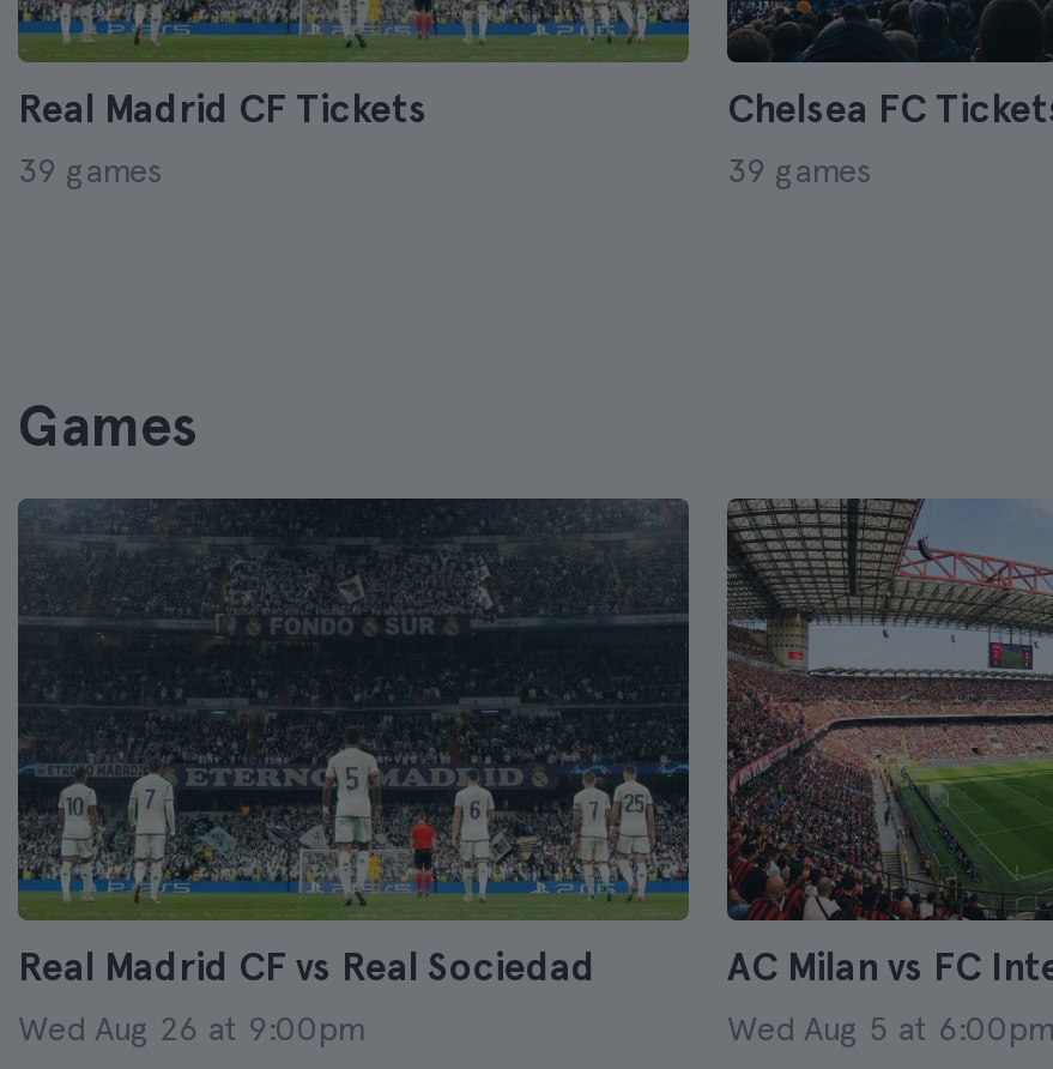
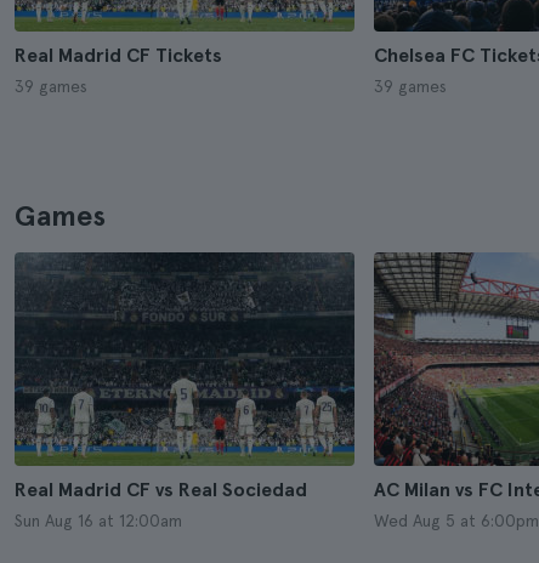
- Wed Aug 26 at 9:00pm
+ Sun Aug 16 at 12:00am
